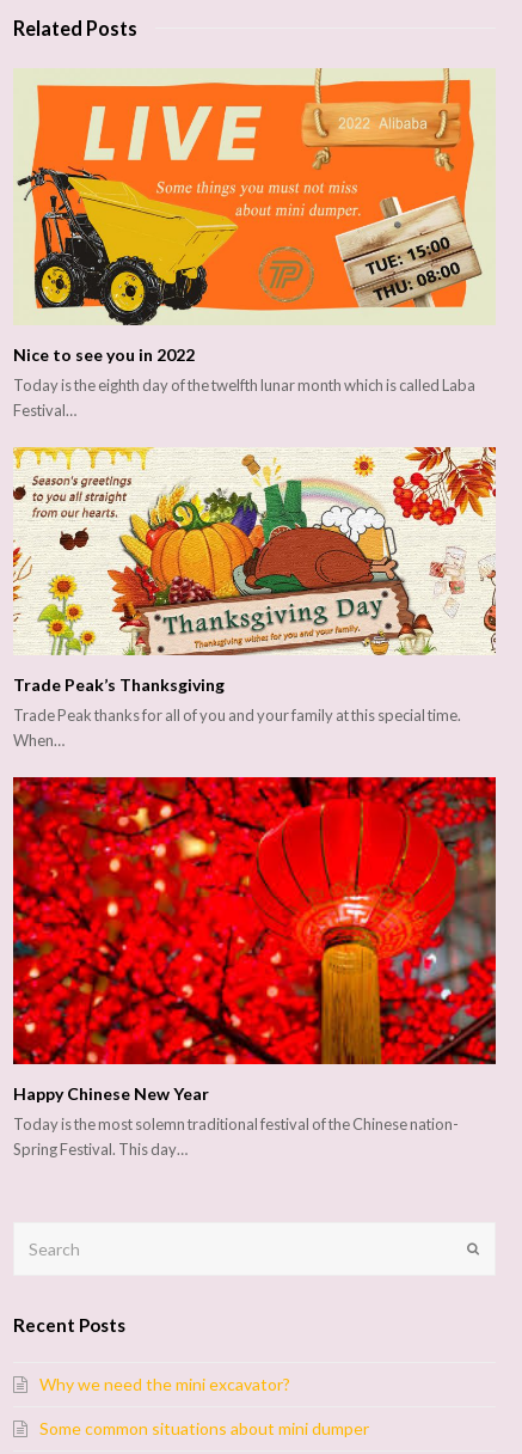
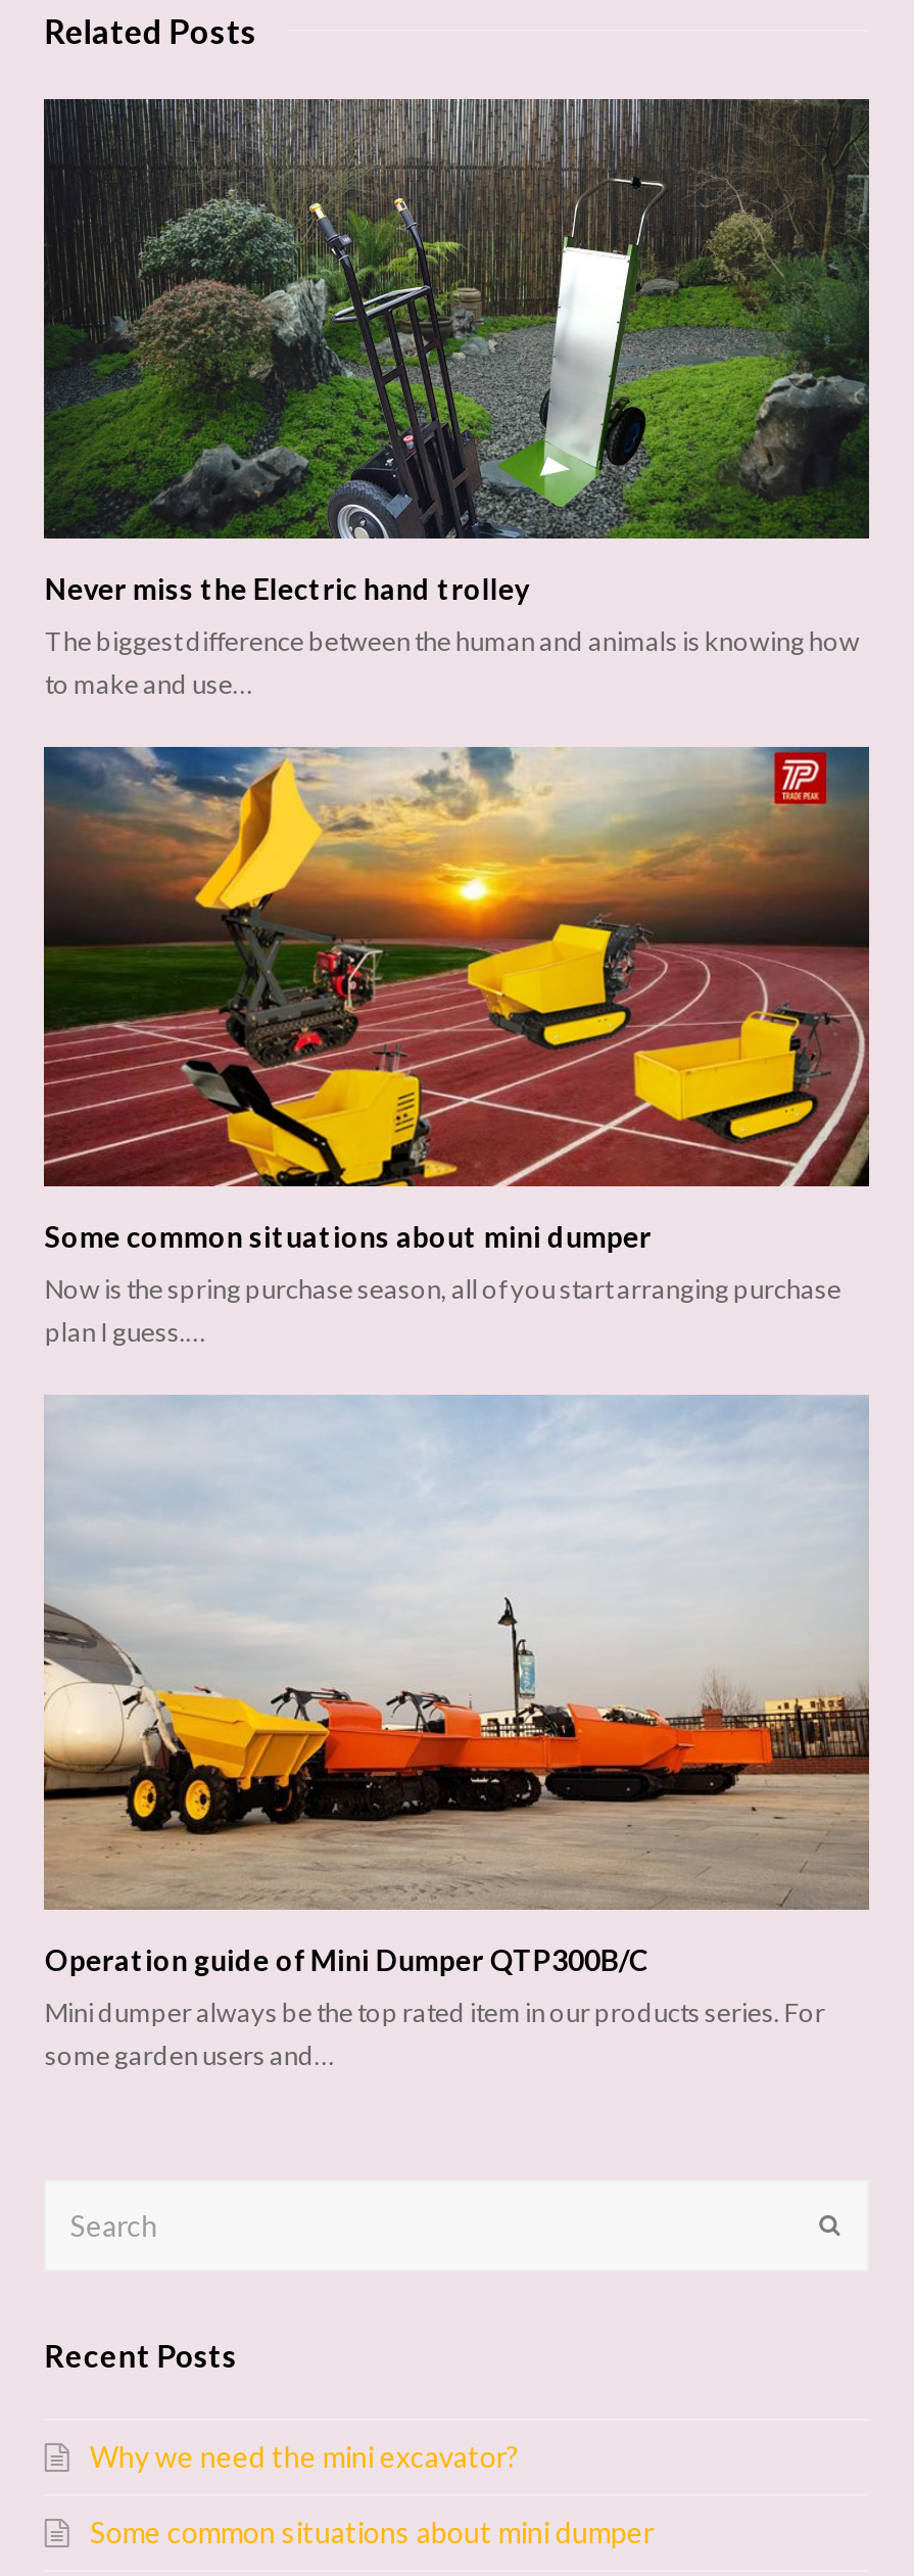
- [image]
- Nice to see you in 2022
+ [image]
+ Never miss the Electric hand trolley

- Today is the eighth day of the twelfth lunar month which is called Laba
- Festival…
+ The biggest difference between the human and animals is knowing how
+ to make and use…

- [image]
- Trade Peak’s Thanksgiving
+ [image]
+ Some common situations about mini dumper

- Trade Peak thanks for all of you and your family at this special time.
- When…
+ Now is the spring purchase season, all of you start arranging purchase
+ plan I guess.…

- [image]
- Happy Chinese New Year
+ [image]
+ Operation guide of Mini Dumper QTP300B/C

- Today is the most solemn traditional festival of the Chinese nation-
- Spring Festival. This day…
+ Mini dumper always be the top rated item in our products series. For
+ some garden users and…
